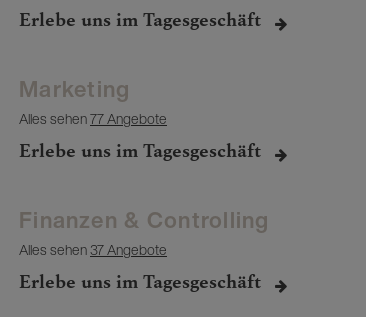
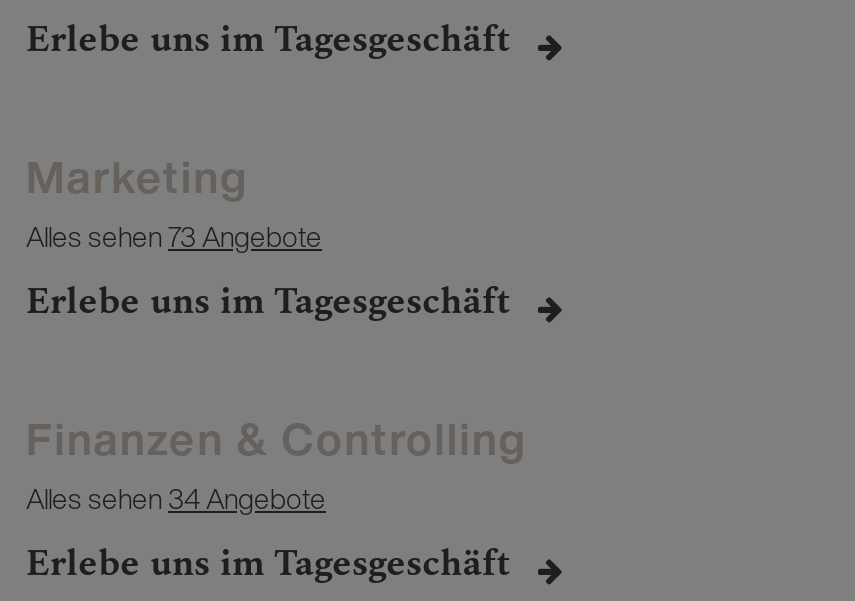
- Alles sehen77 Angebote
+ Alles sehen73 Angebote

- Alles sehen 37 Angebote
+ Alles sehen 34 Angebote
